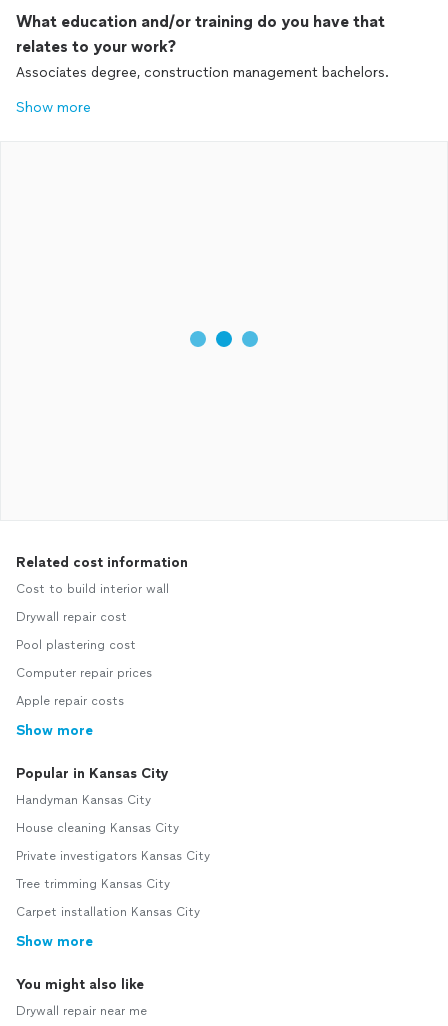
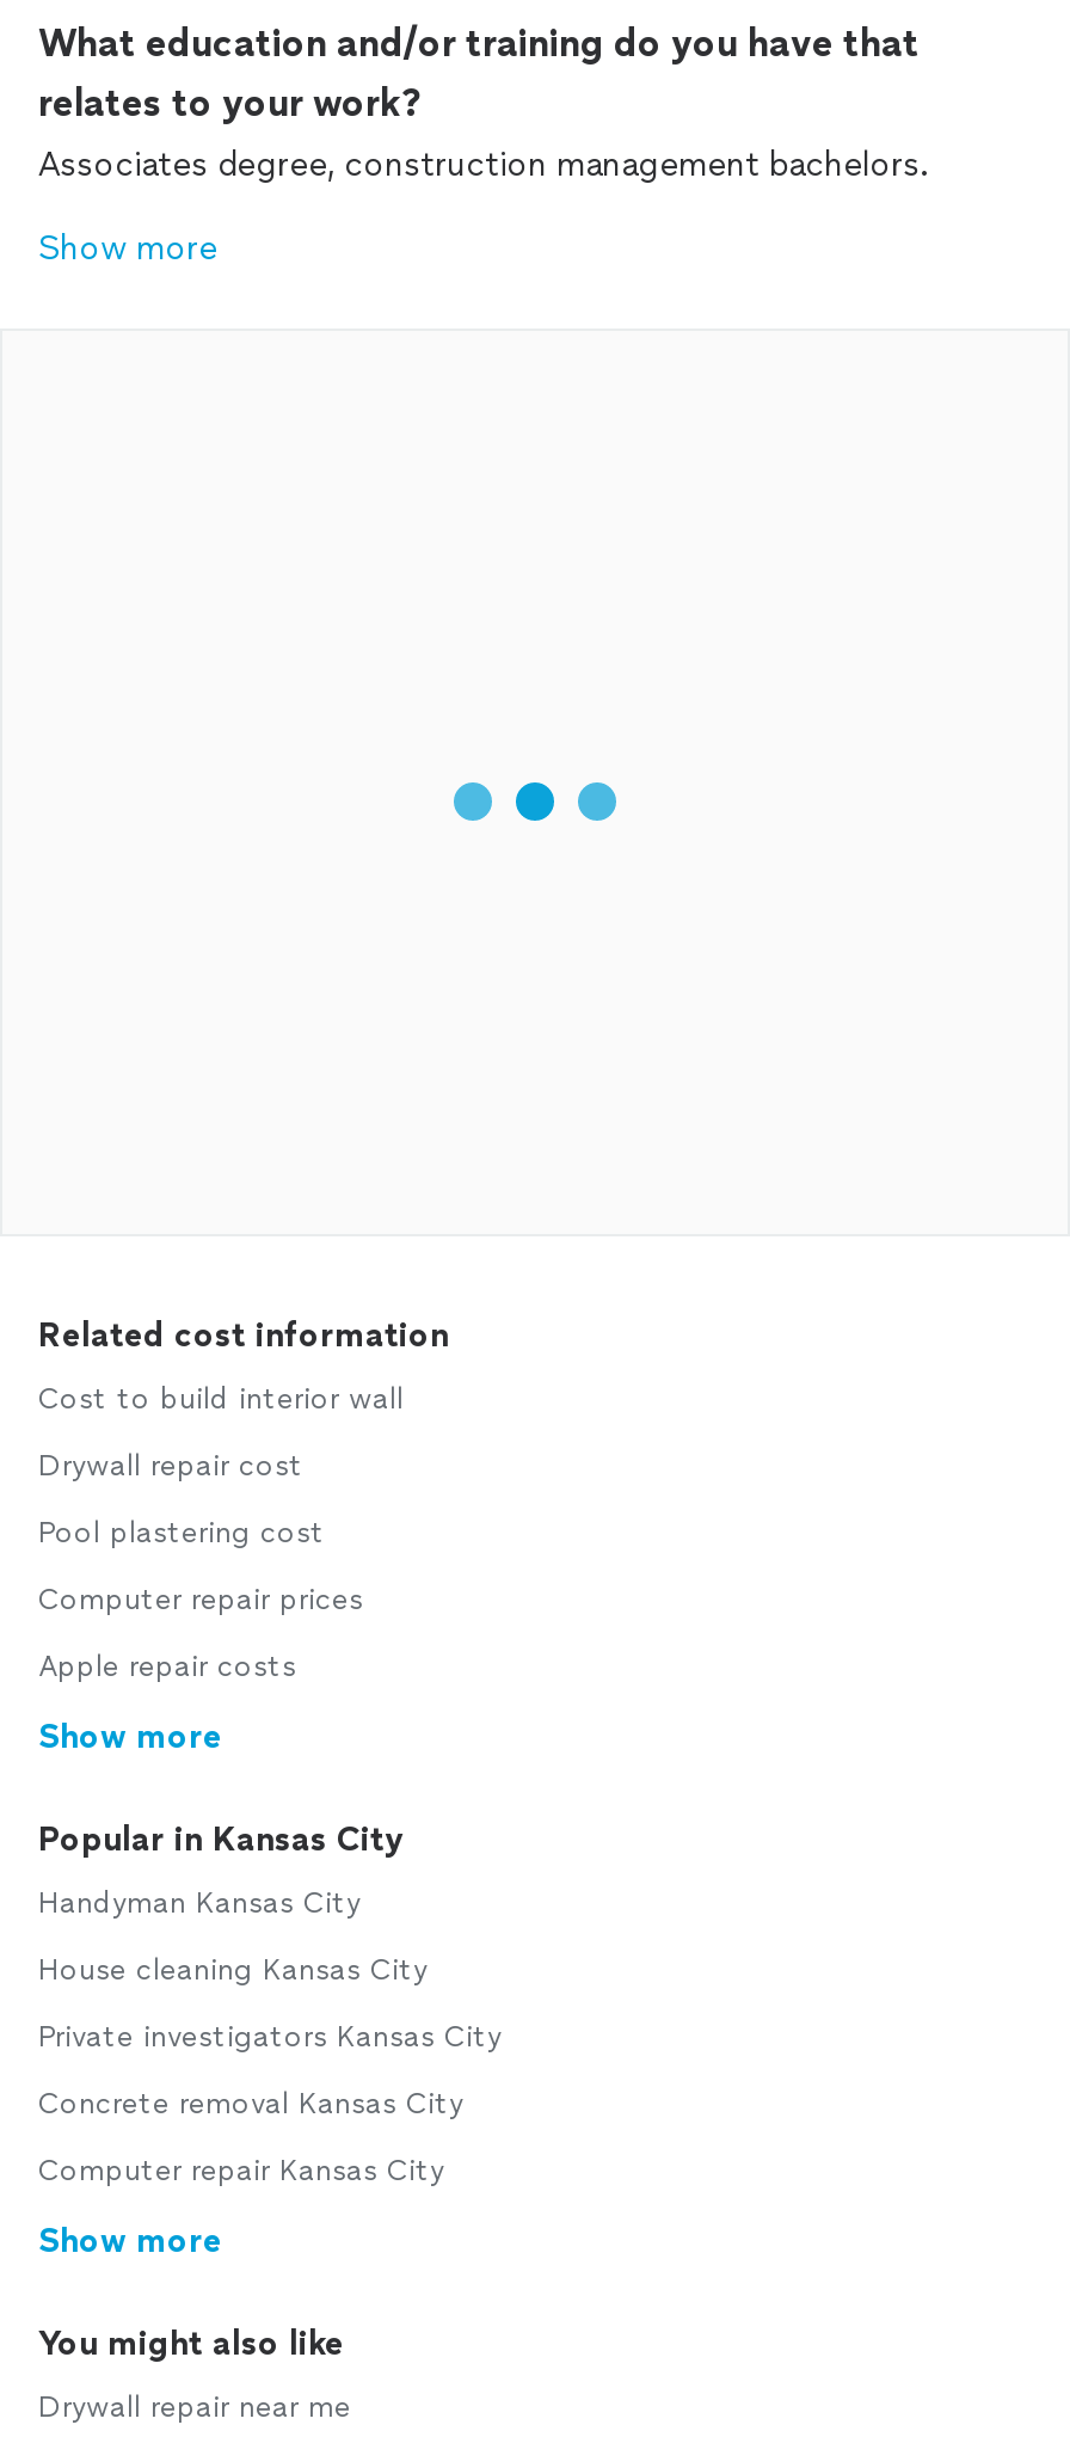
- Tree trimming Kansas City
+ Concrete removal Kansas City

- Carpet installation Kansas City
+ Computer repair Kansas City
